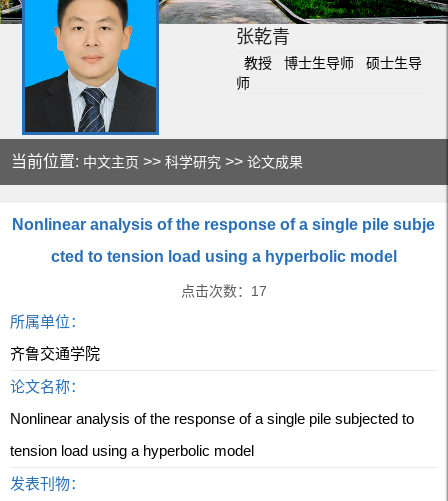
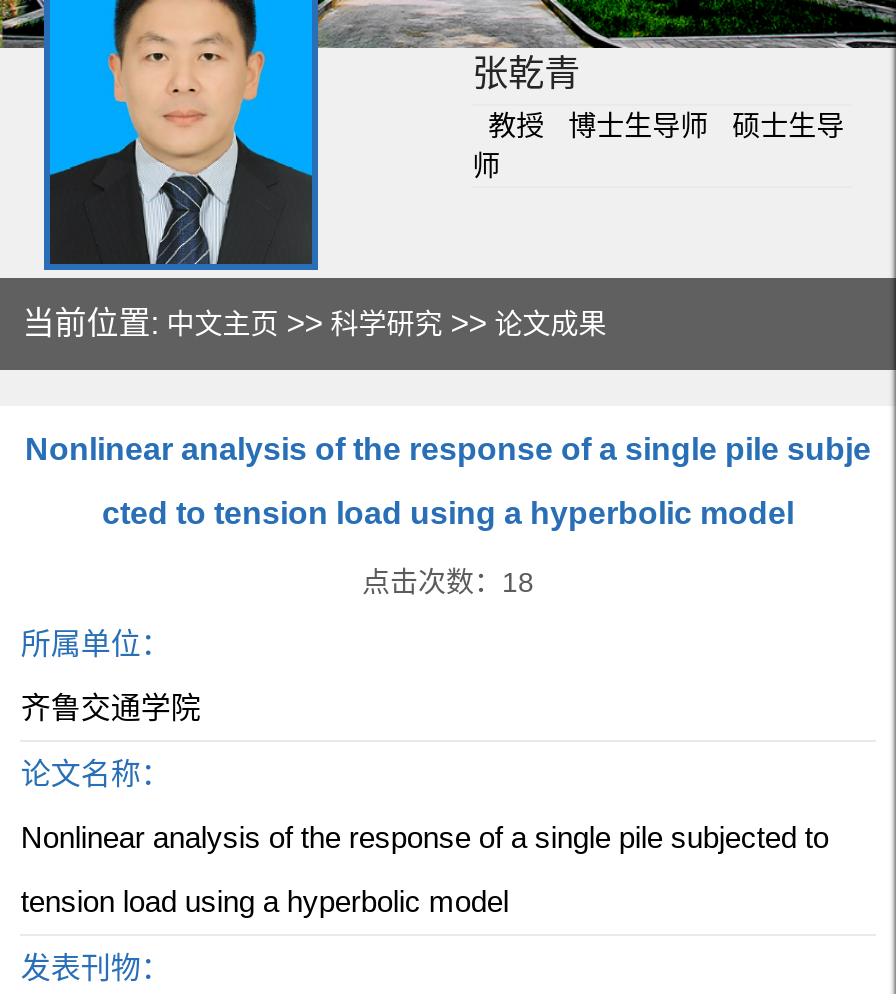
- 点击次数：17
+ 点击次数：18
